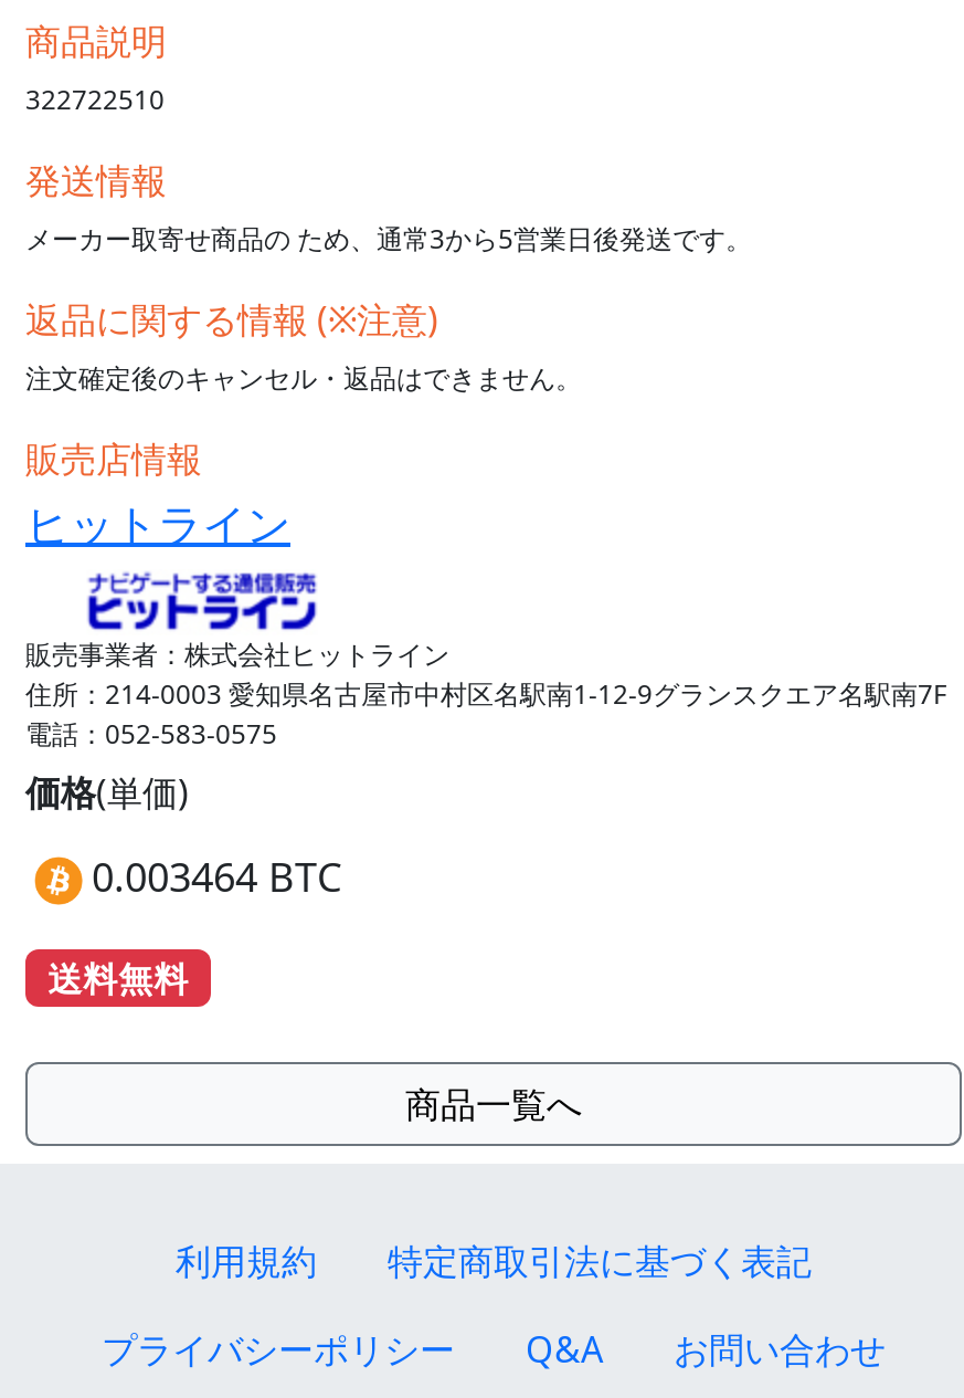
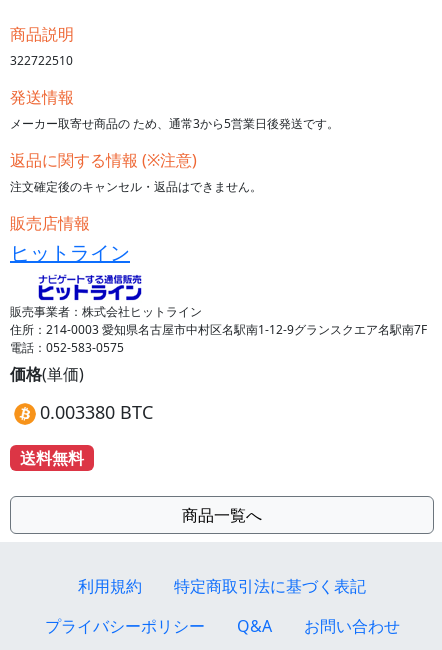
- 0.003464 BTC
+ 0.003380 BTC
